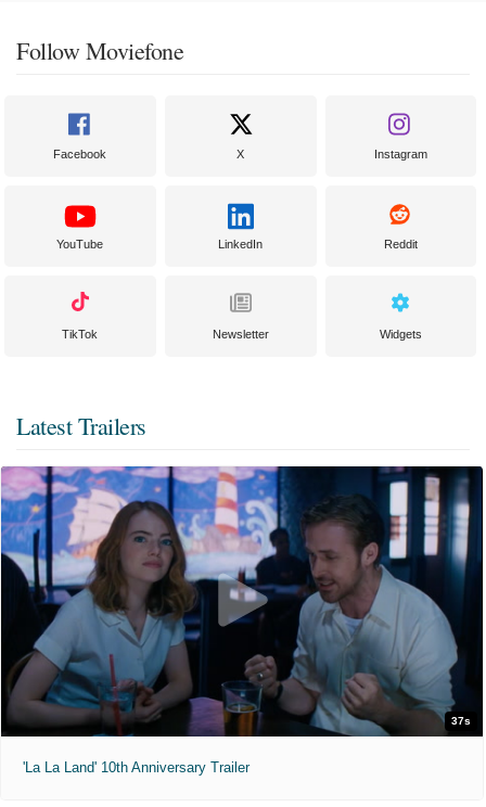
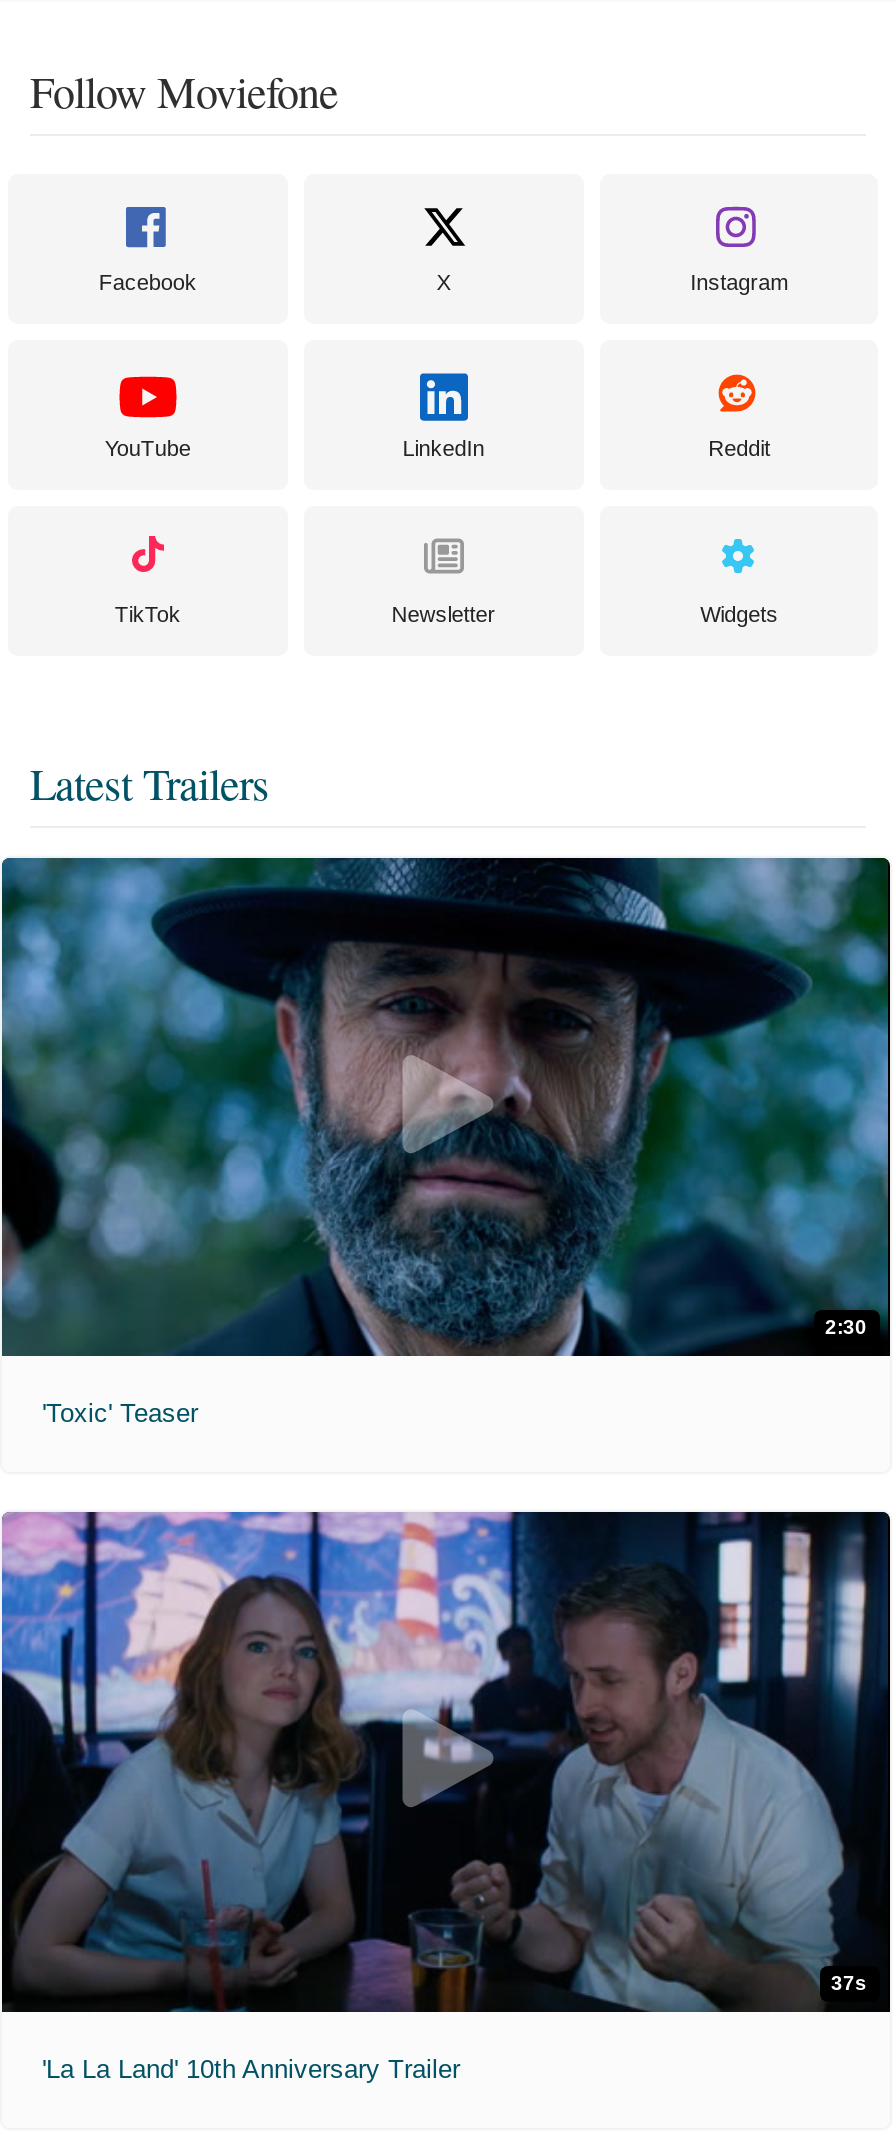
+ [image]
+ 2:30
+ 'Toxic' Teaser
